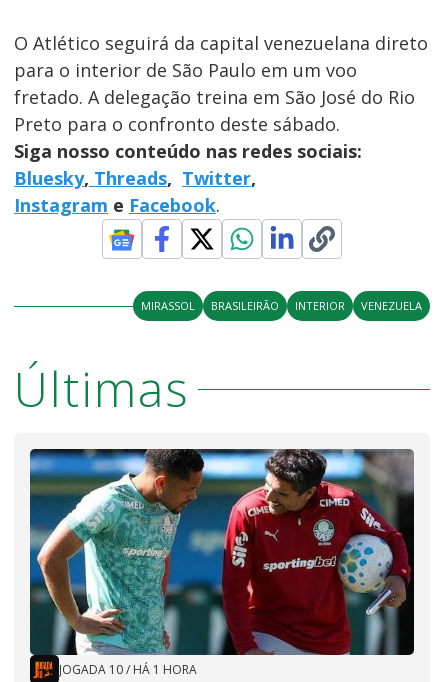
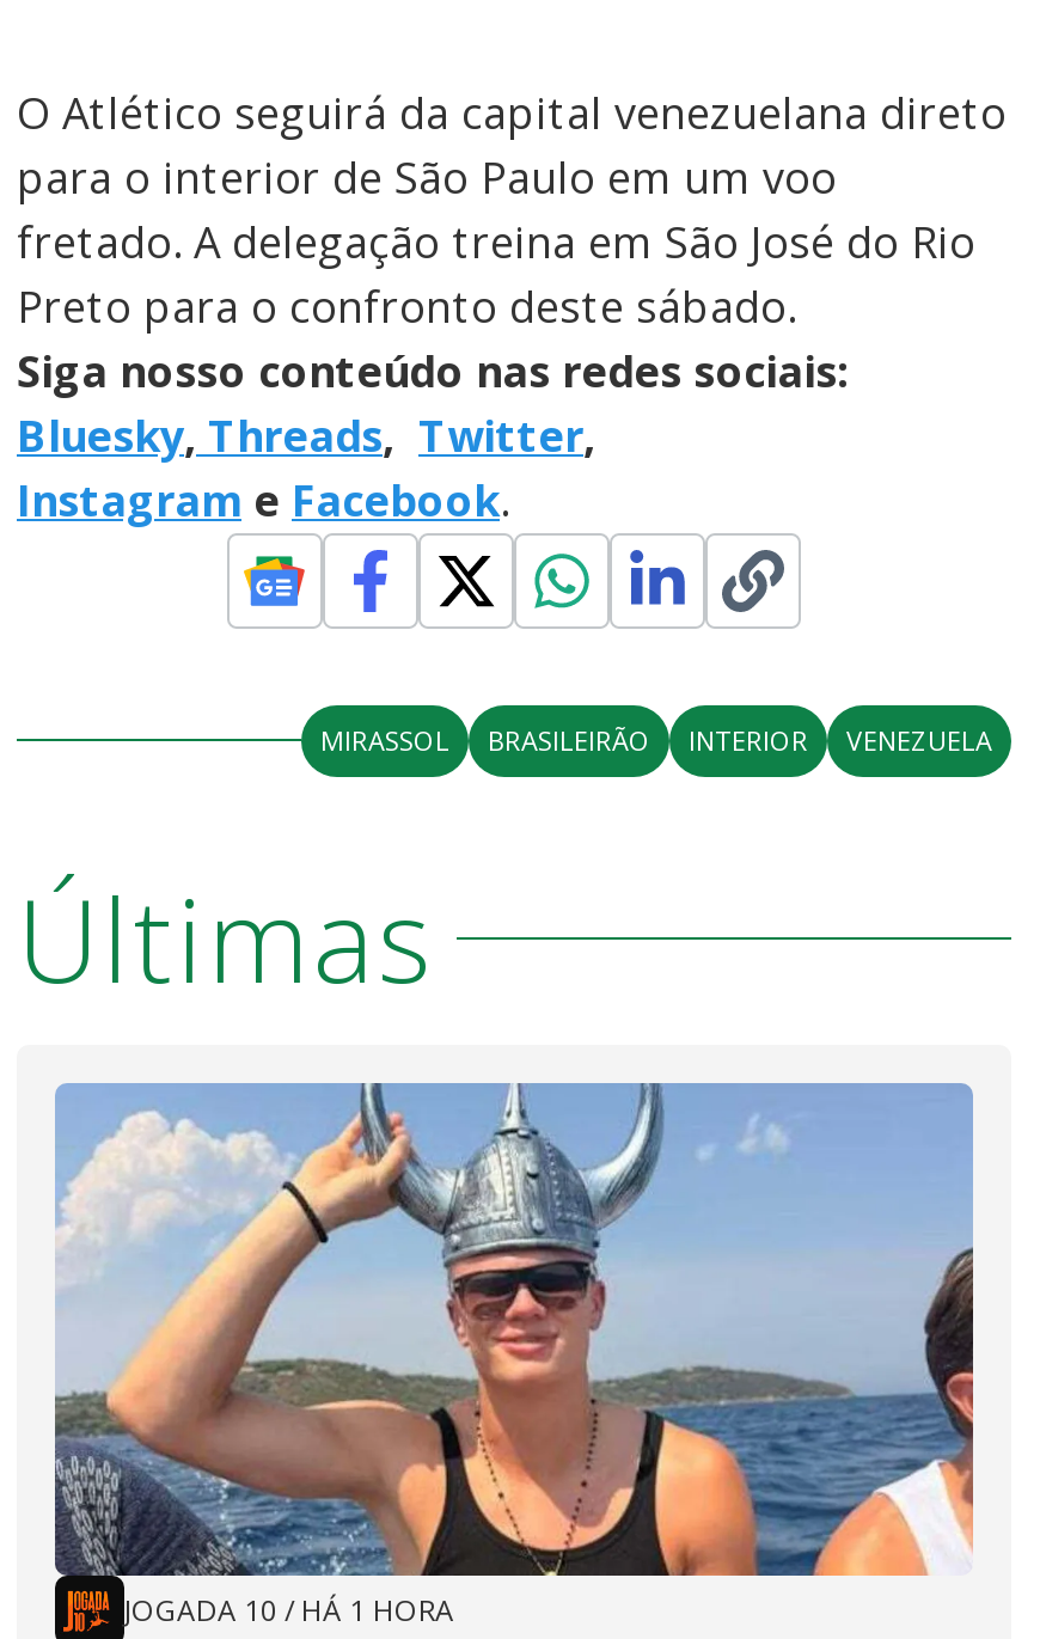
- [image]
+ [image]
